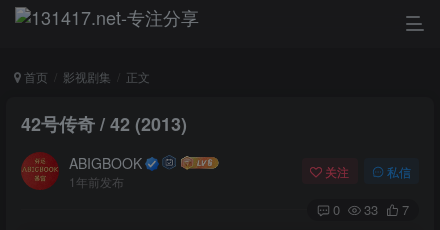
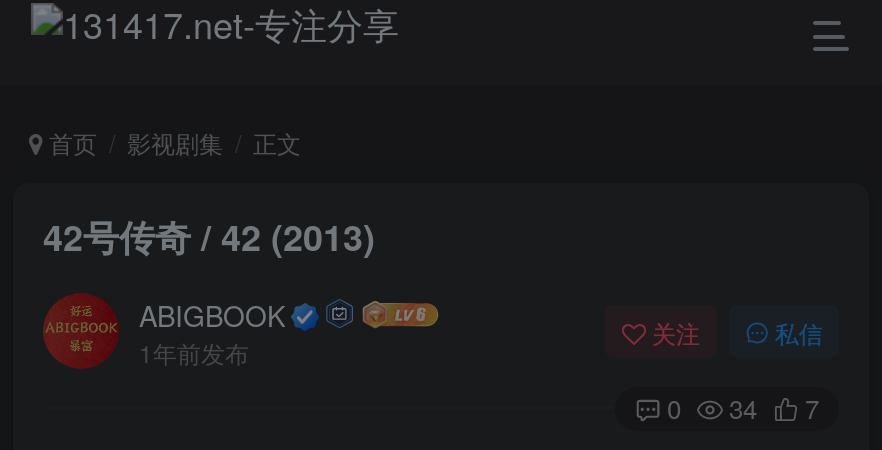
- 0 33 7
+ 0 34 7
